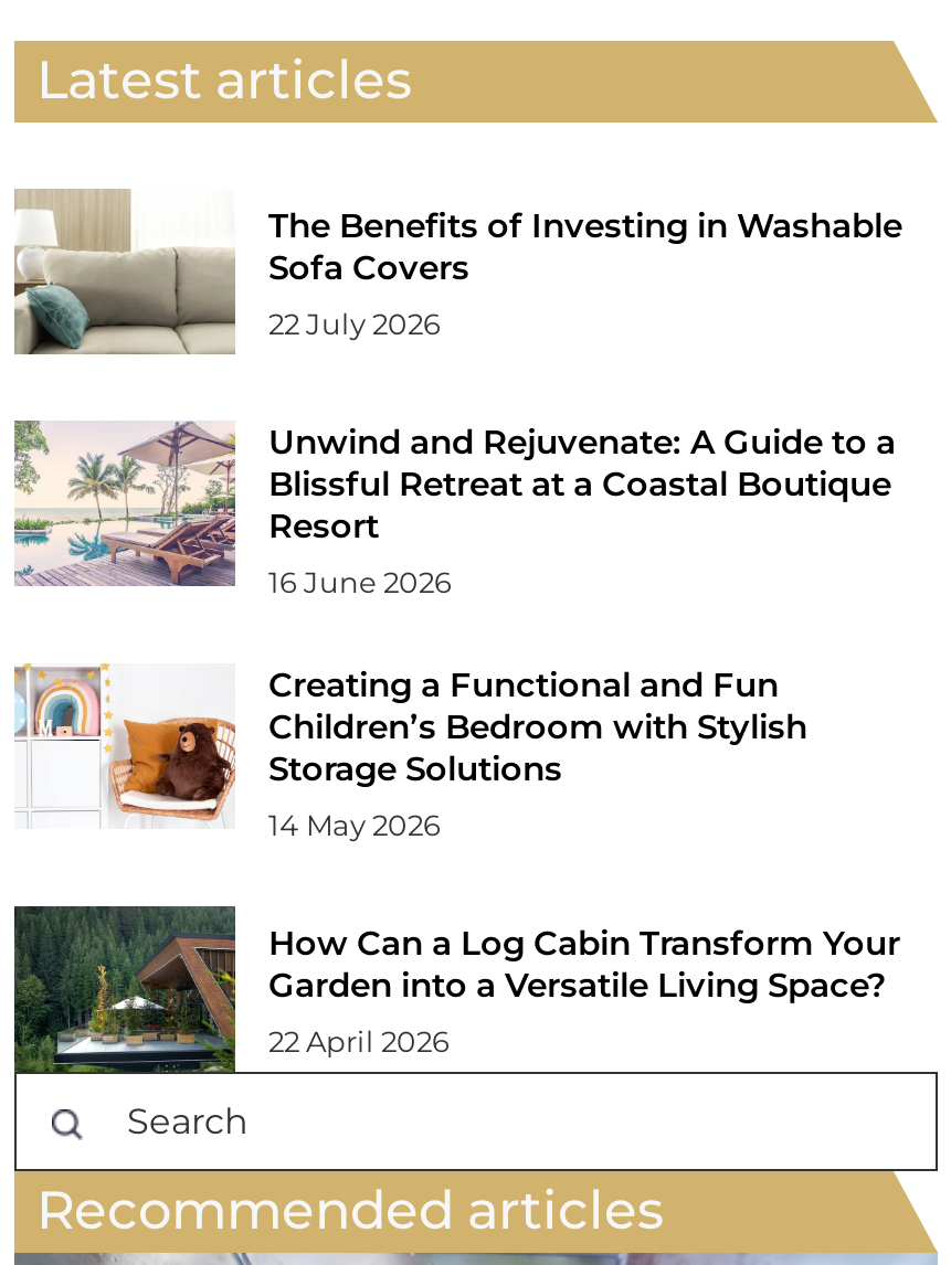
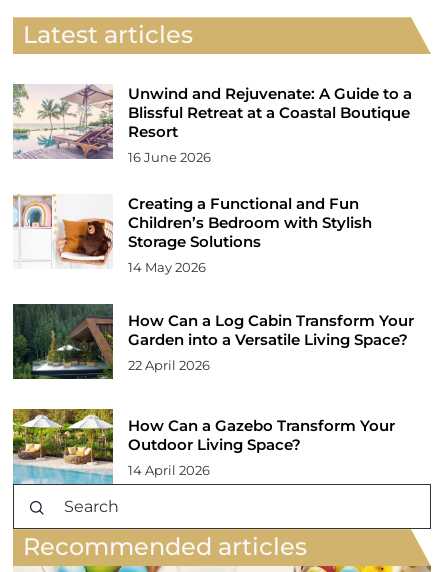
- [image]
- The Benefits of Investing in Washable
- Sofa Covers
- 22 July 2026

moved up: [image] | Unwind and Rejuvenate: A Guide to a | Blissful Retreat at a Coastal Boutique | ... | Garden into a Versatile Living Space? | 22 April 2026

+ [image]
+ How Can a Gazebo Transform Your
+ Outdoor Living Space?
+ 14 April 2026
